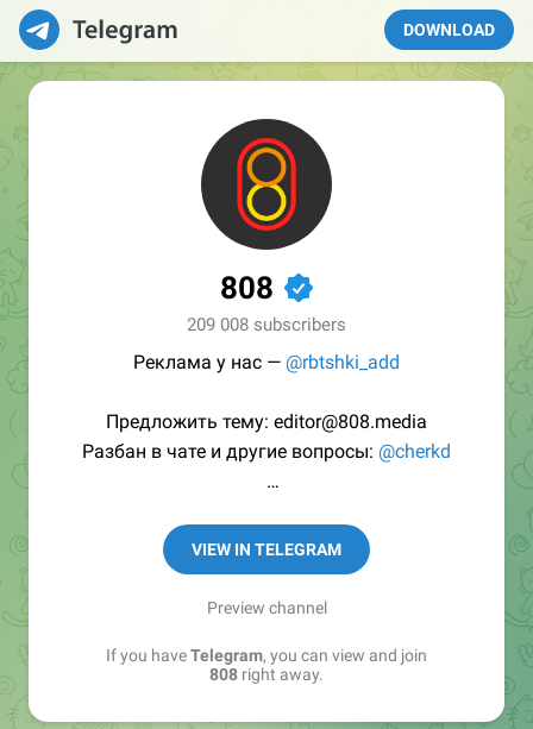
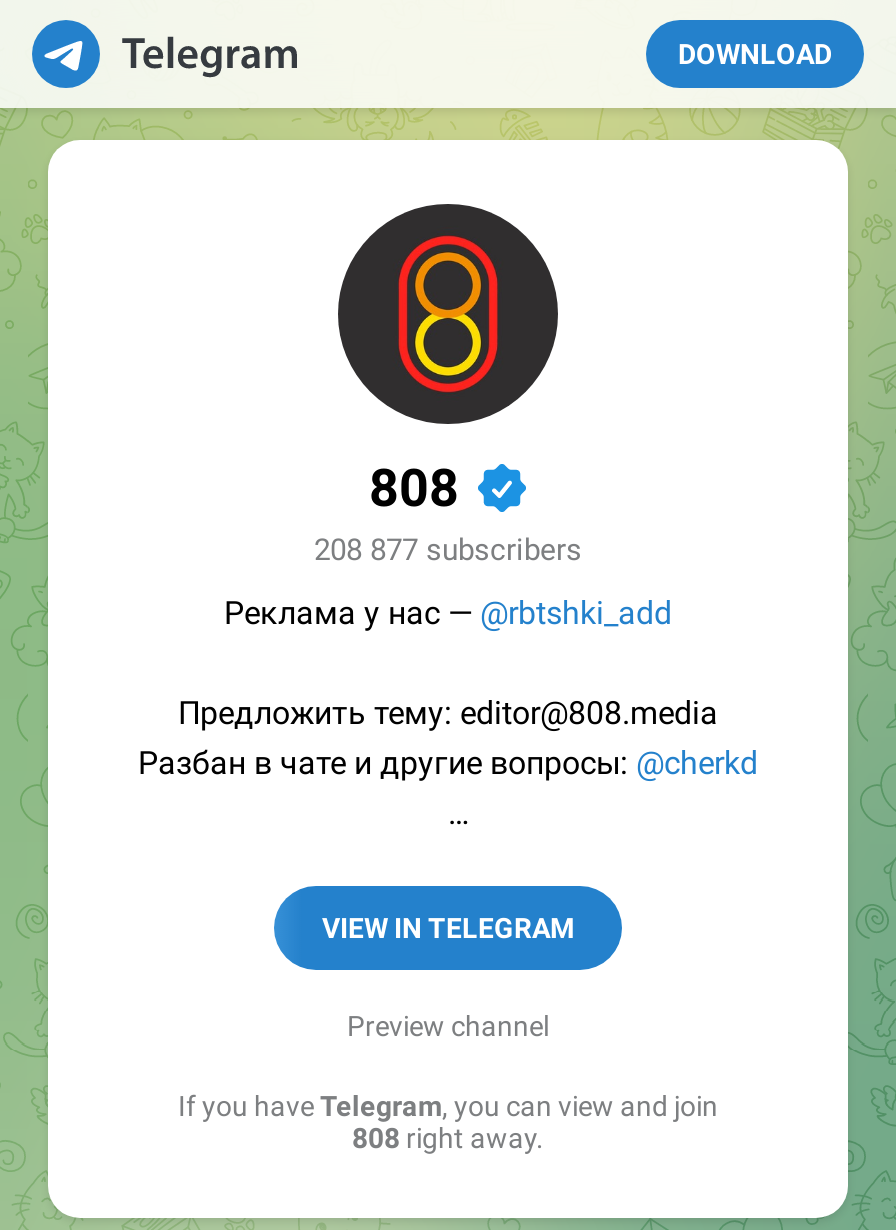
- 209 008 subscribers
+ 208 877 subscribers
